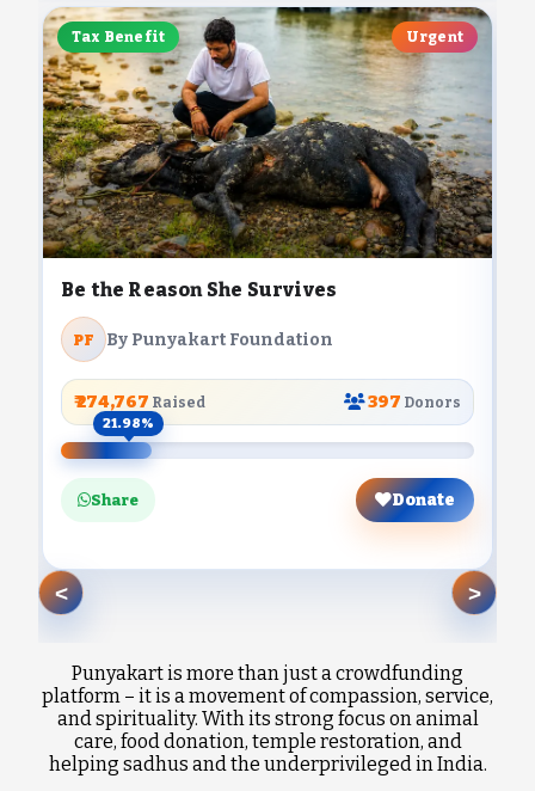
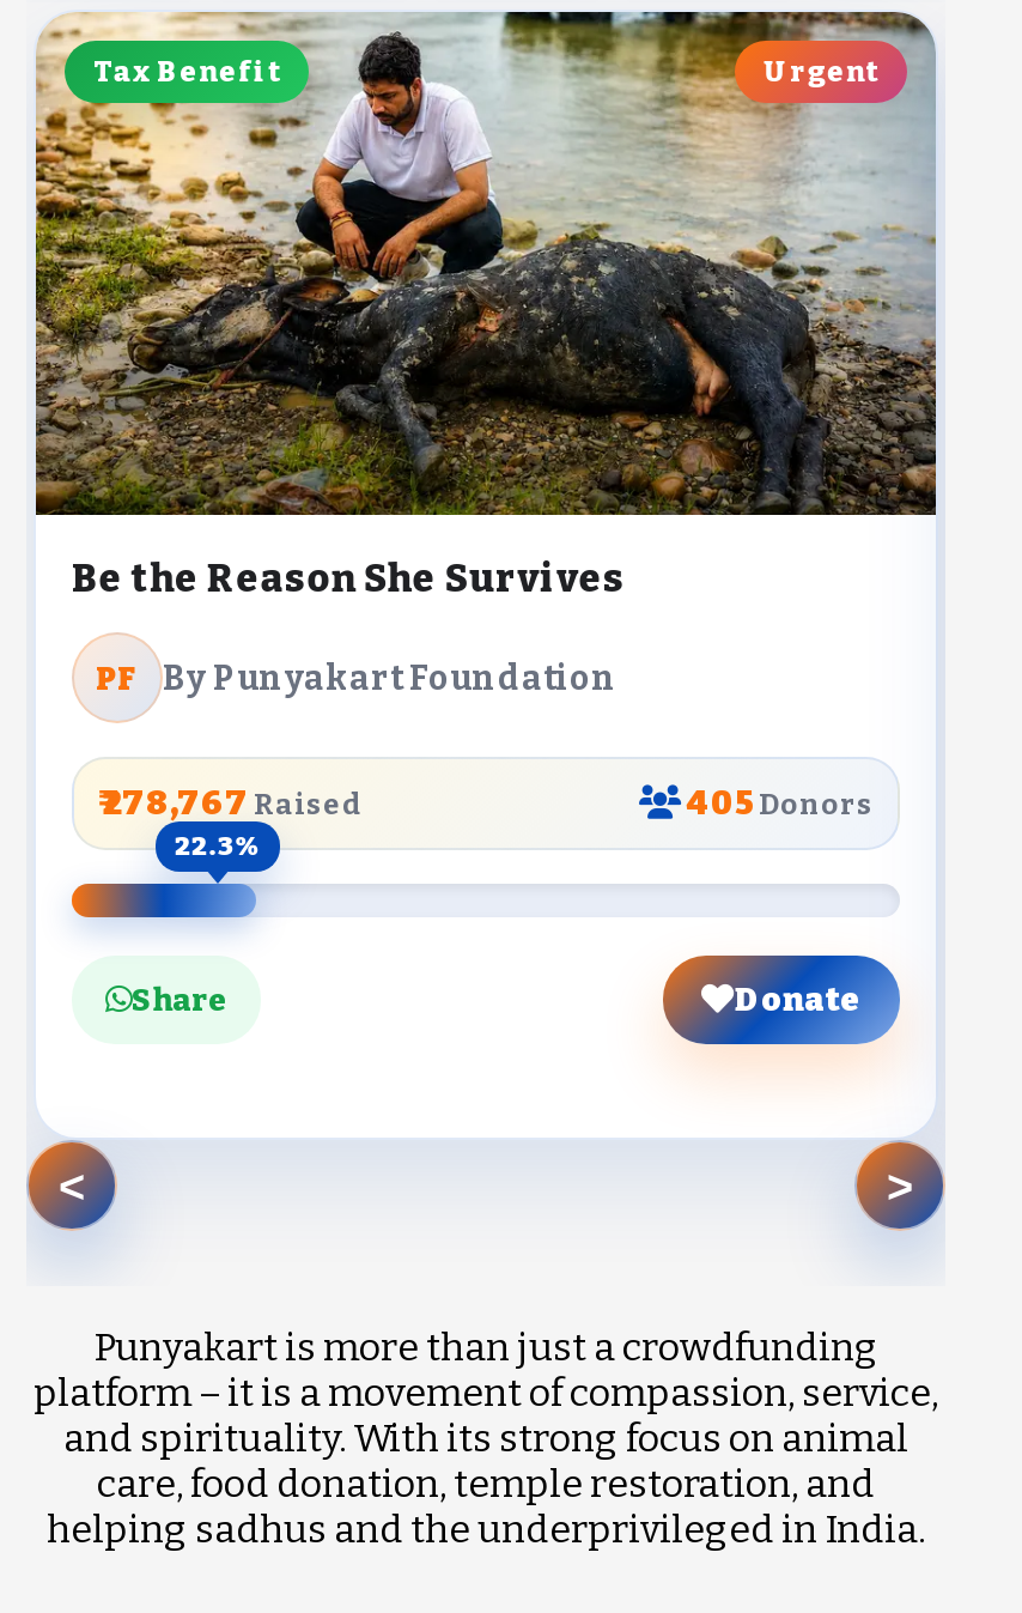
- ₹ 274,767 Raised
+ ₹ 278,767 Raised

- 397 Donors
+ 405 Donors

- 21.98%
+ 22.3%
